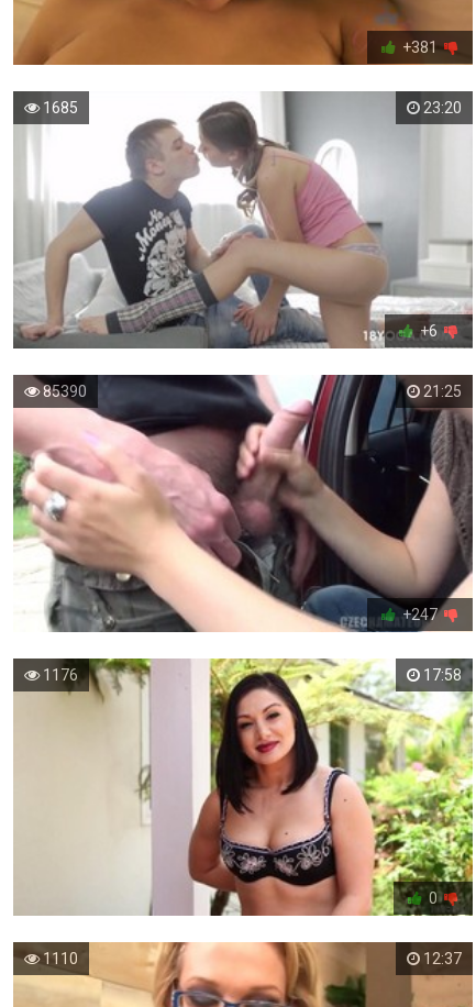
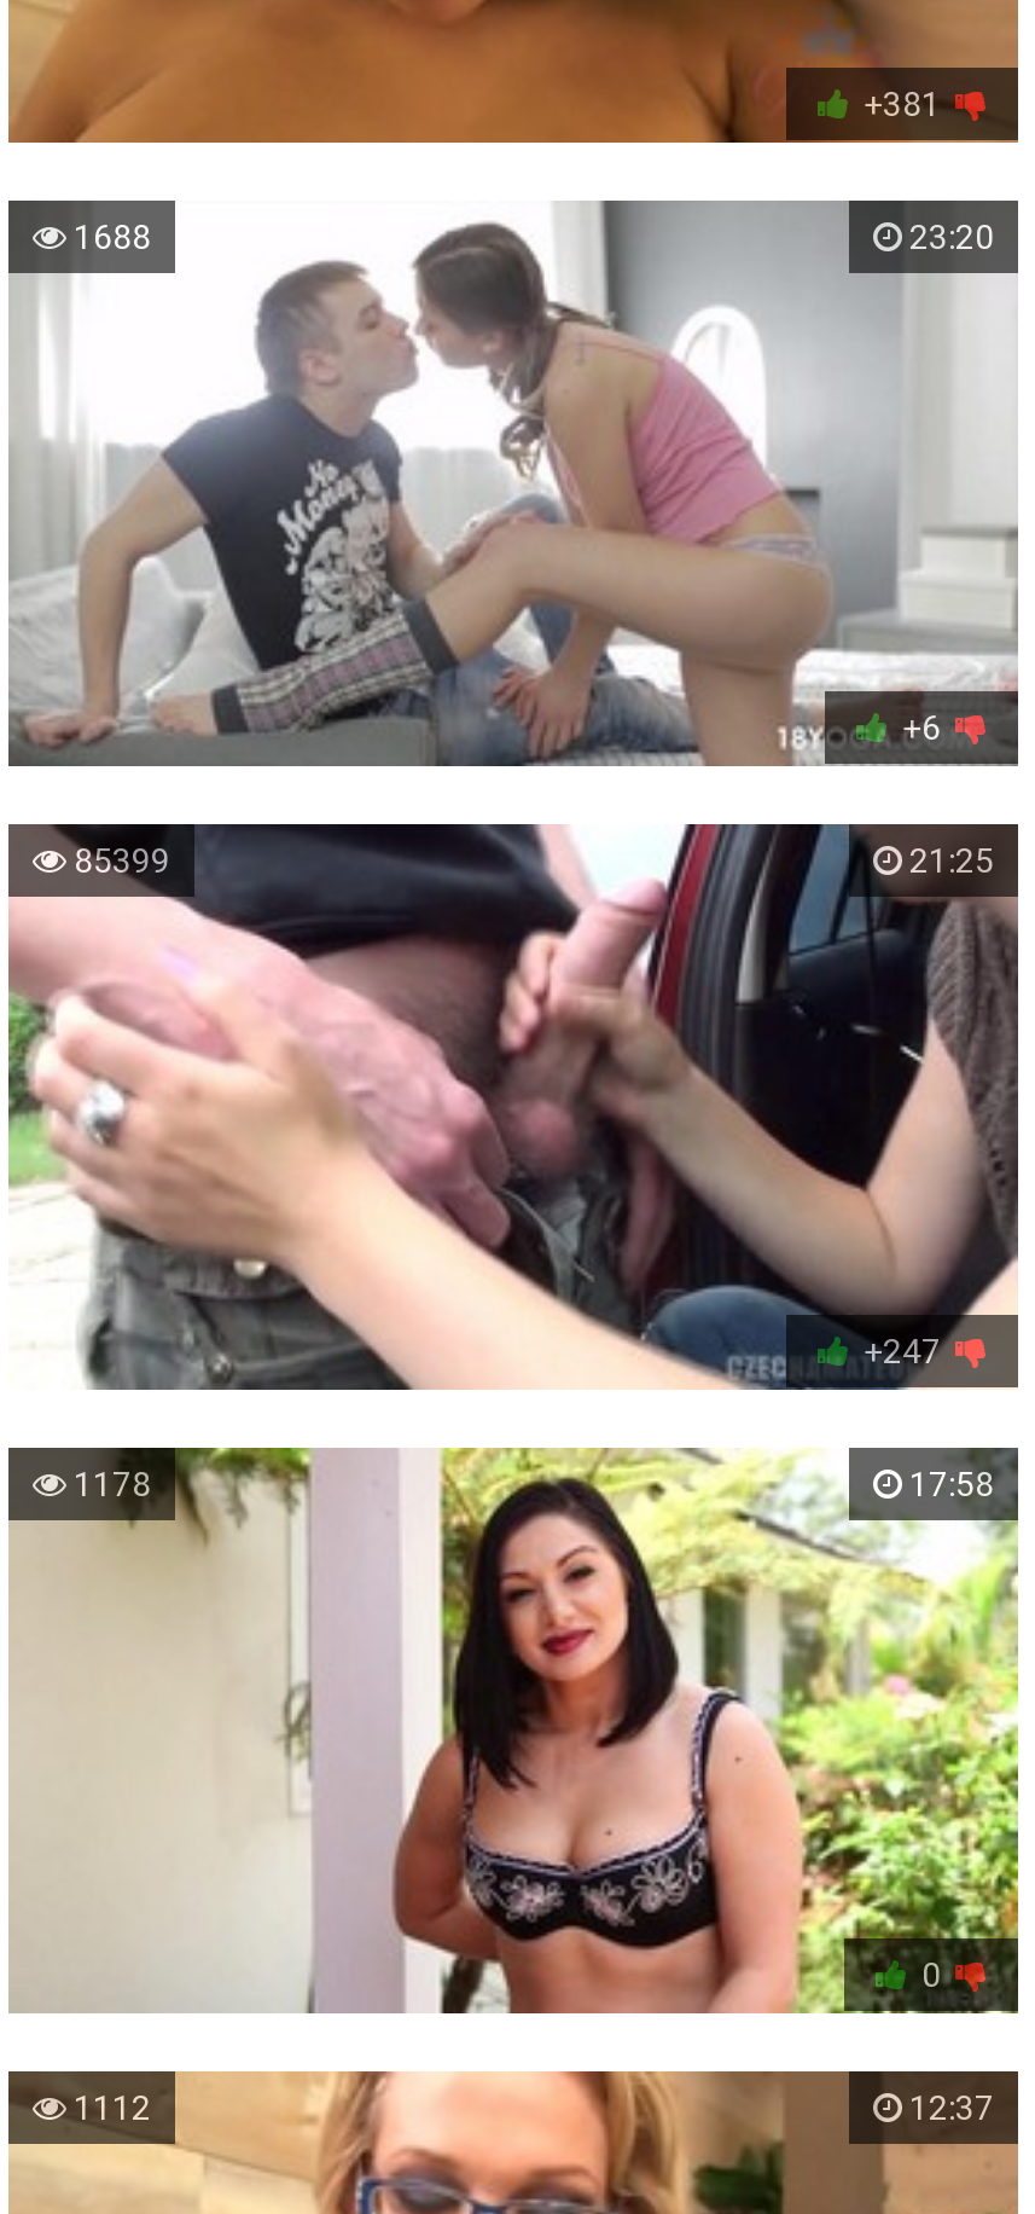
- 1685
+ 1688

- 85390
+ 85399

- 1176
+ 1178

- 1110
+ 1112
